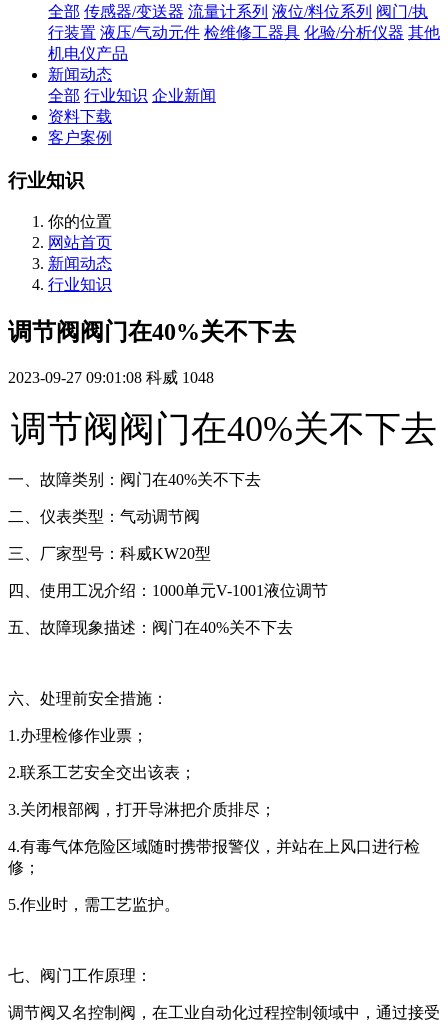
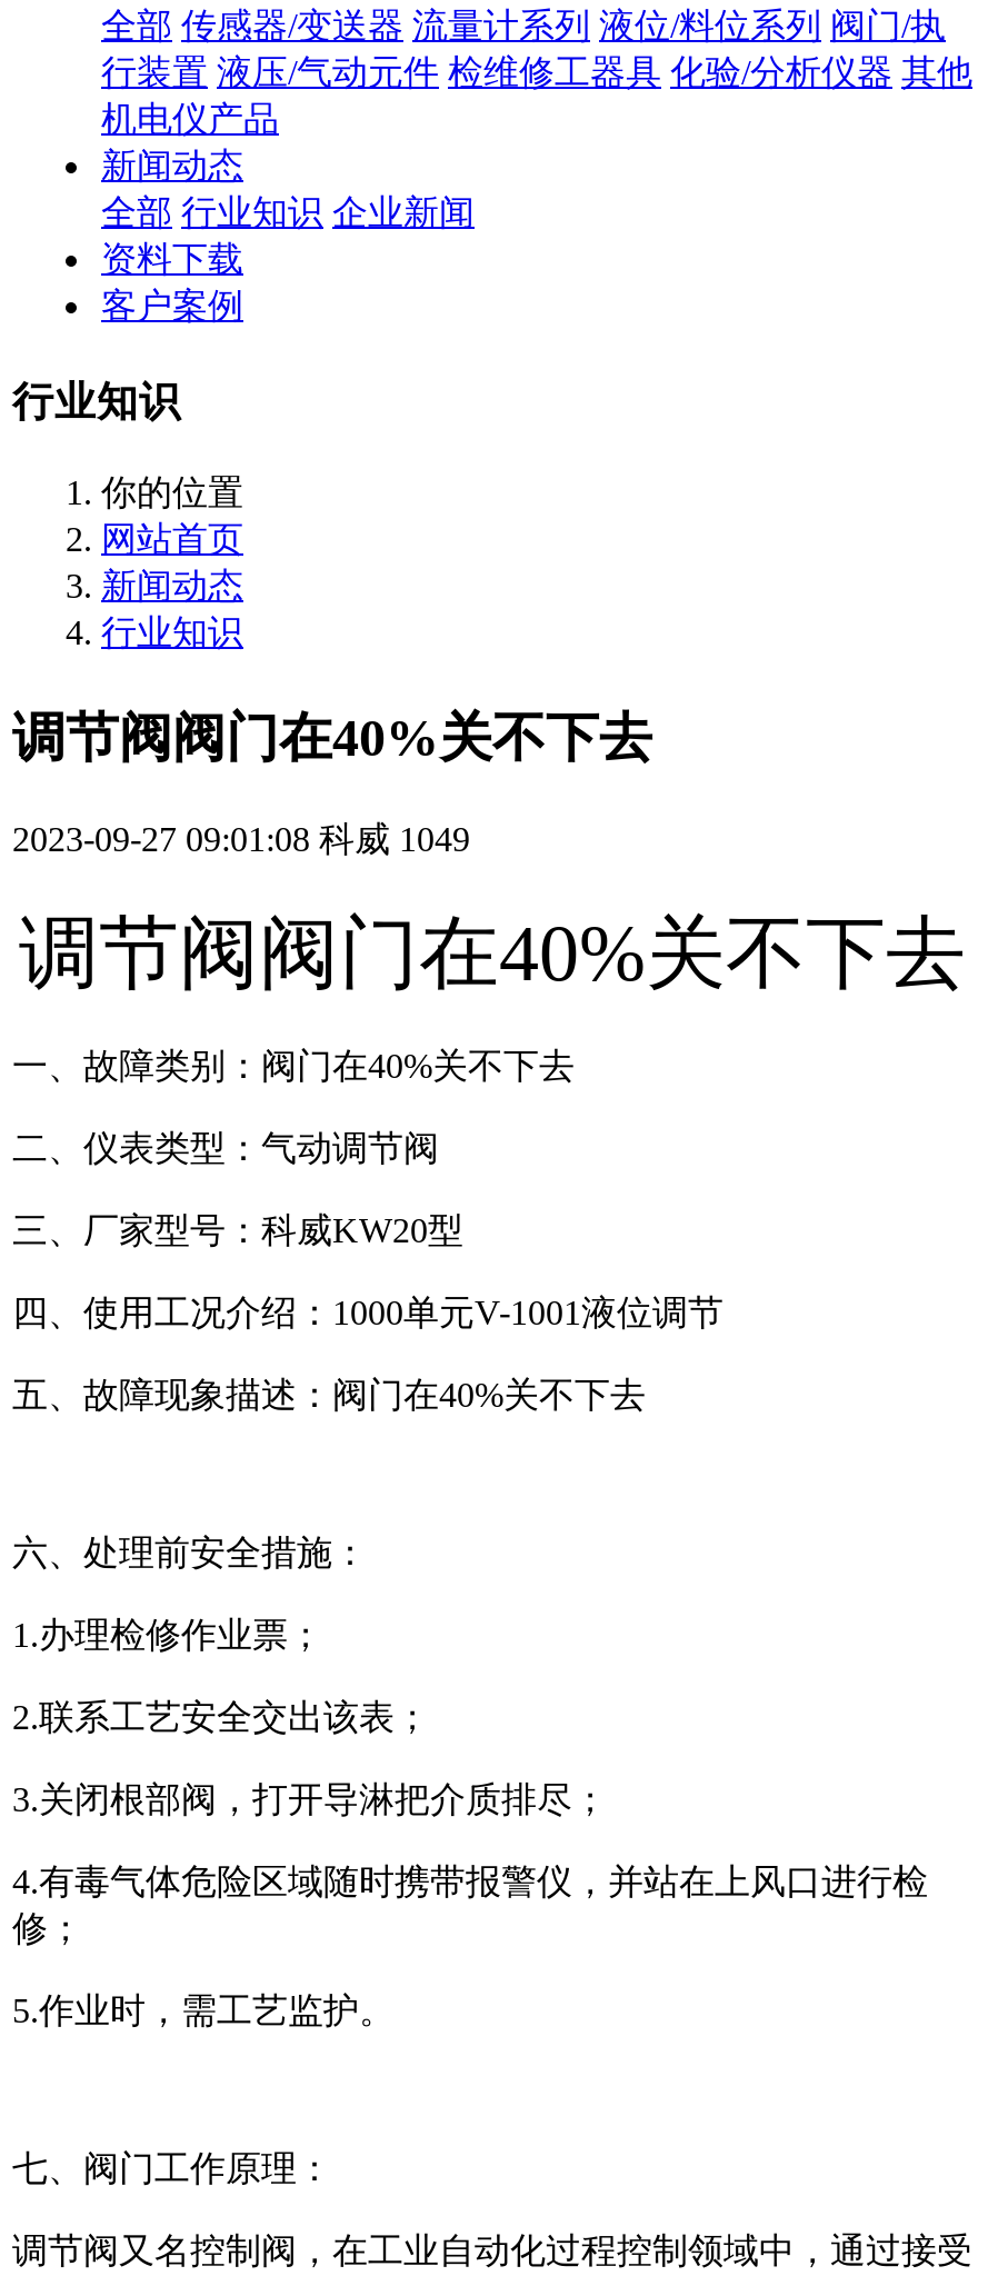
- 2023-09-27 09:01:08 科威 1048
+ 2023-09-27 09:01:08 科威 1049
